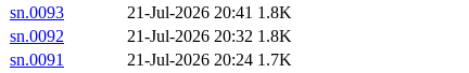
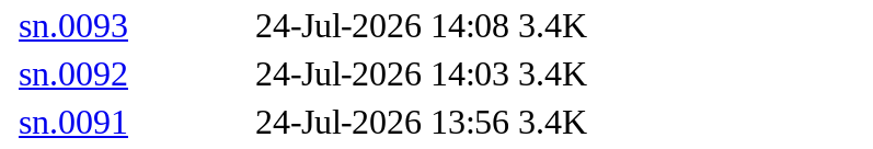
- 21-Jul-2026 20:41 1.8K
+ 24-Jul-2026 14:08 3.4K

- 21-Jul-2026 20:32 1.8K
+ 24-Jul-2026 14:03 3.4K

- 21-Jul-2026 20:24 1.7K
+ 24-Jul-2026 13:56 3.4K
